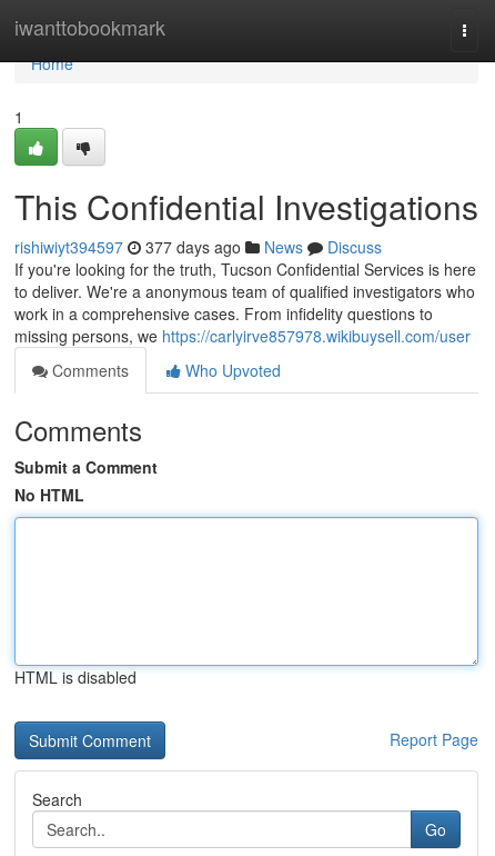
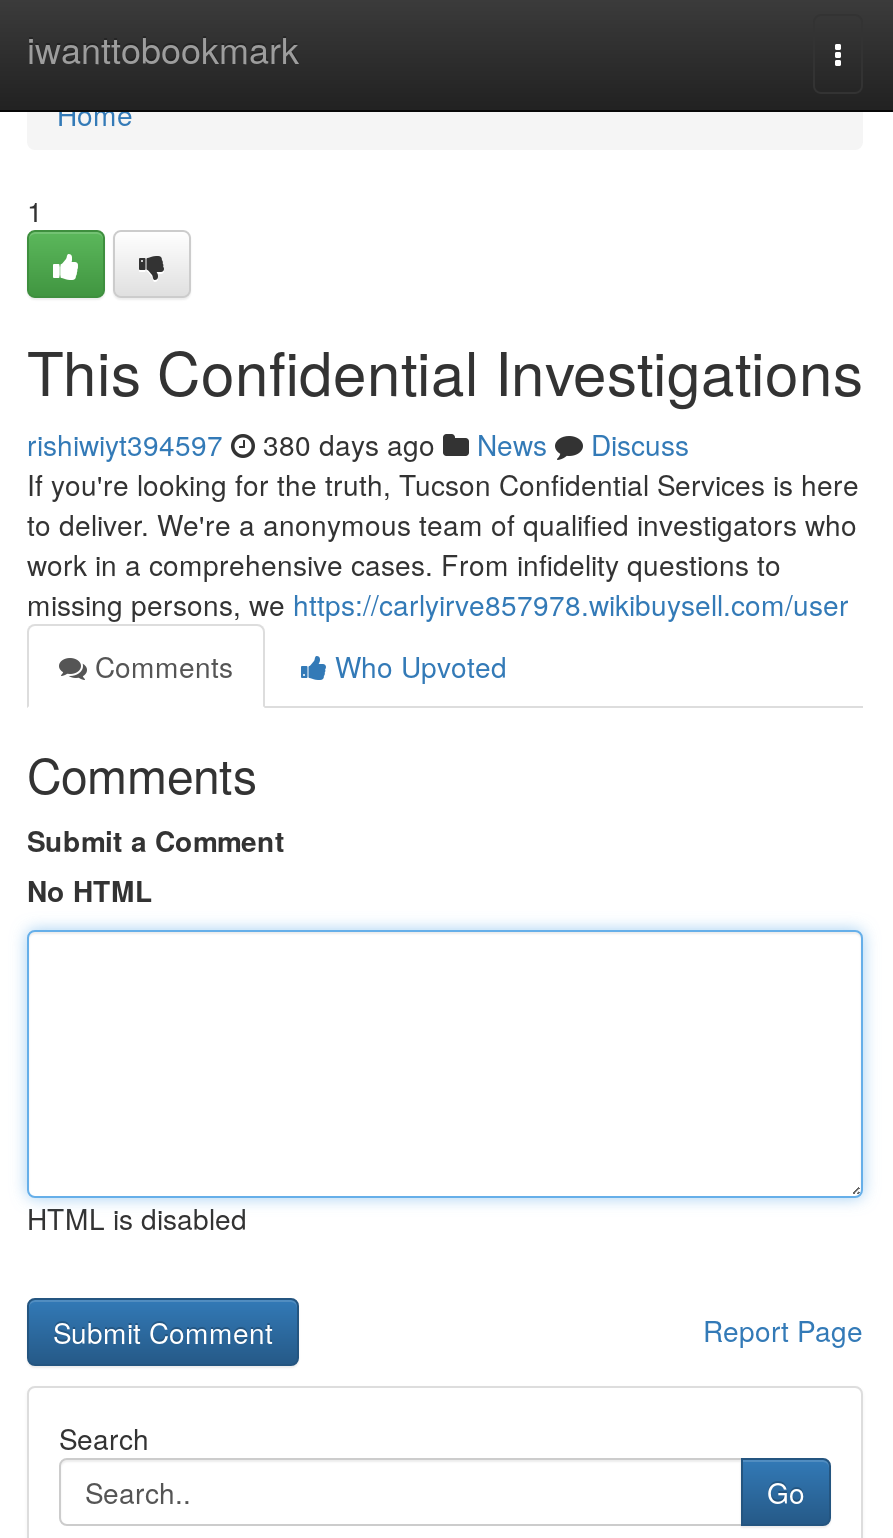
- rishiwiyt394597 377 days ago News Discuss
+ rishiwiyt394597 380 days ago News Discuss
